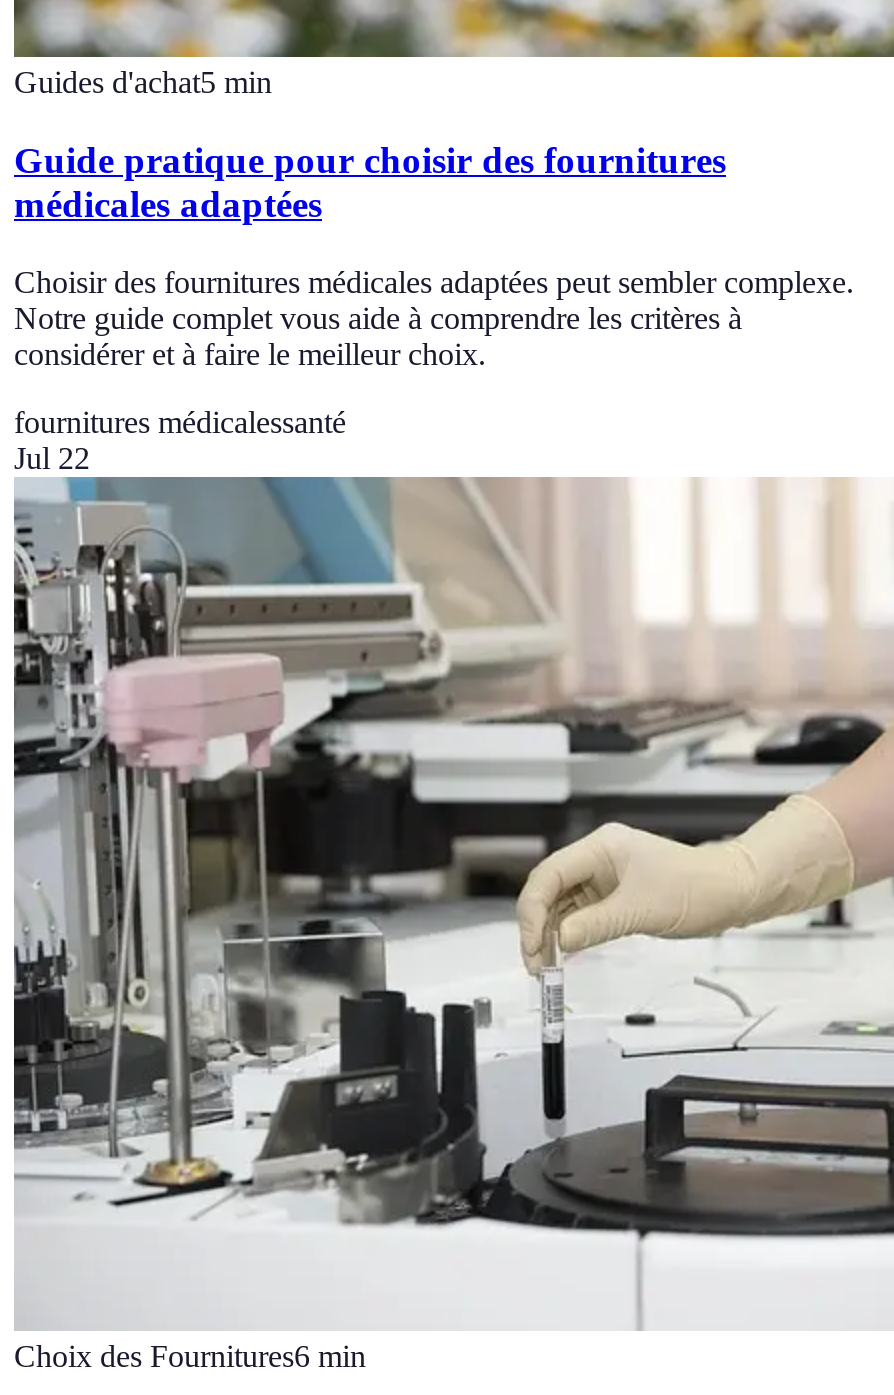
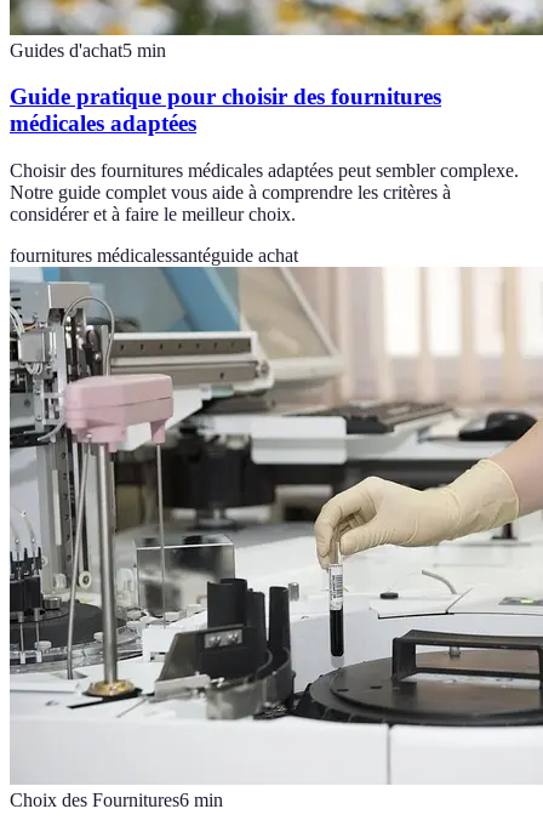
- fournitures médicalessanté
- Jul 22
+ fournitures médicalessantéguide achat
